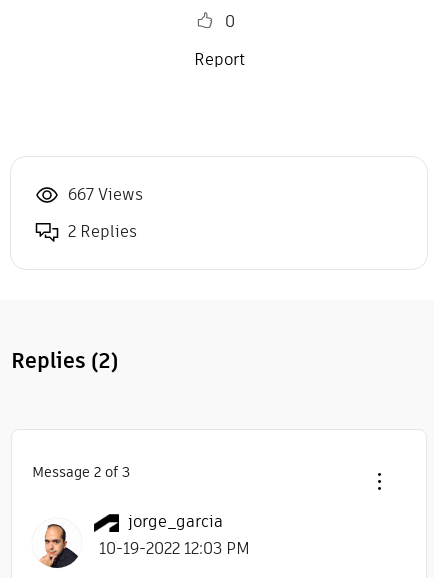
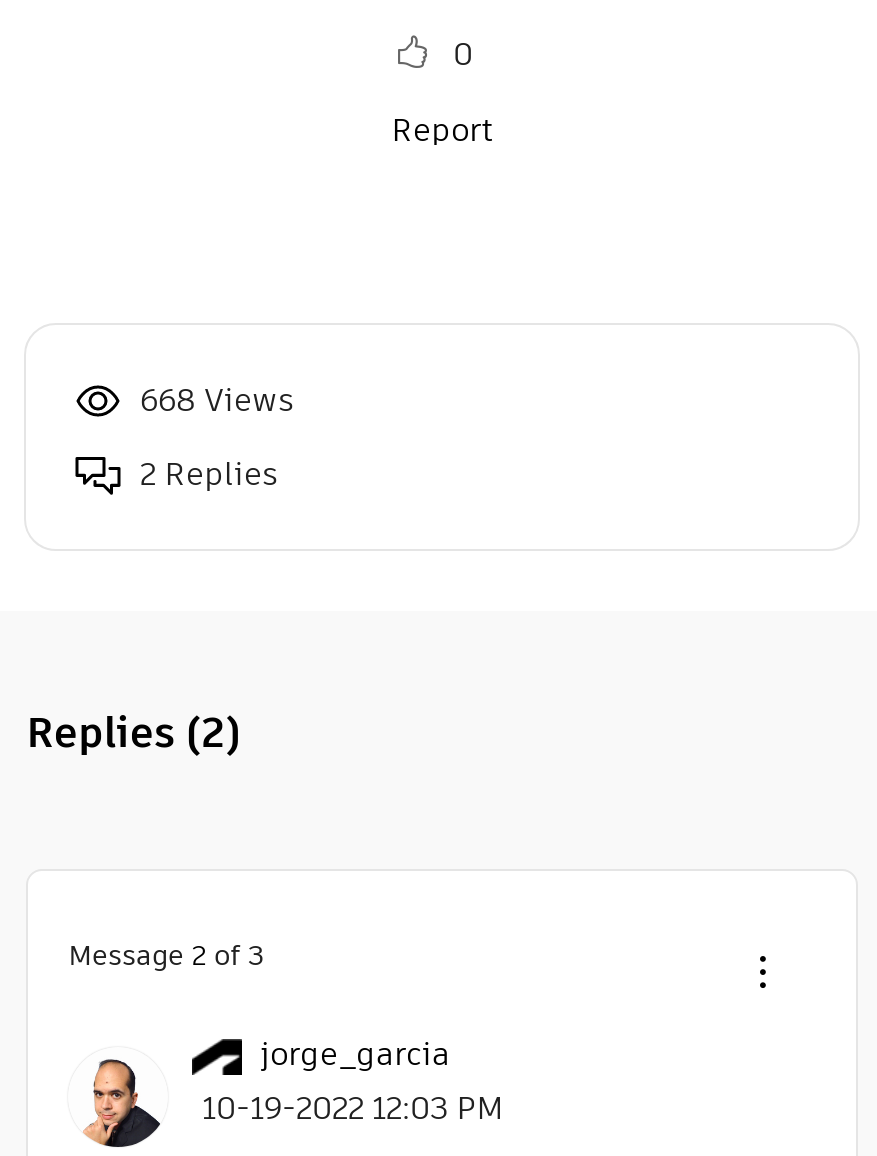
- 667 Views
+ 668 Views
